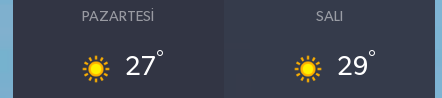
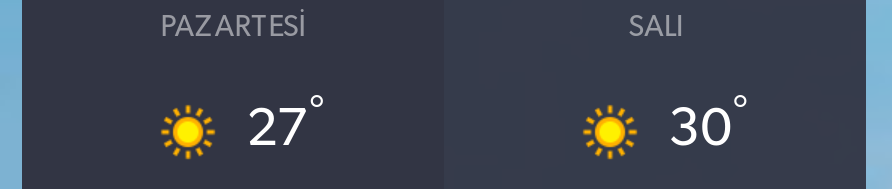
- 29°
+ 30°
